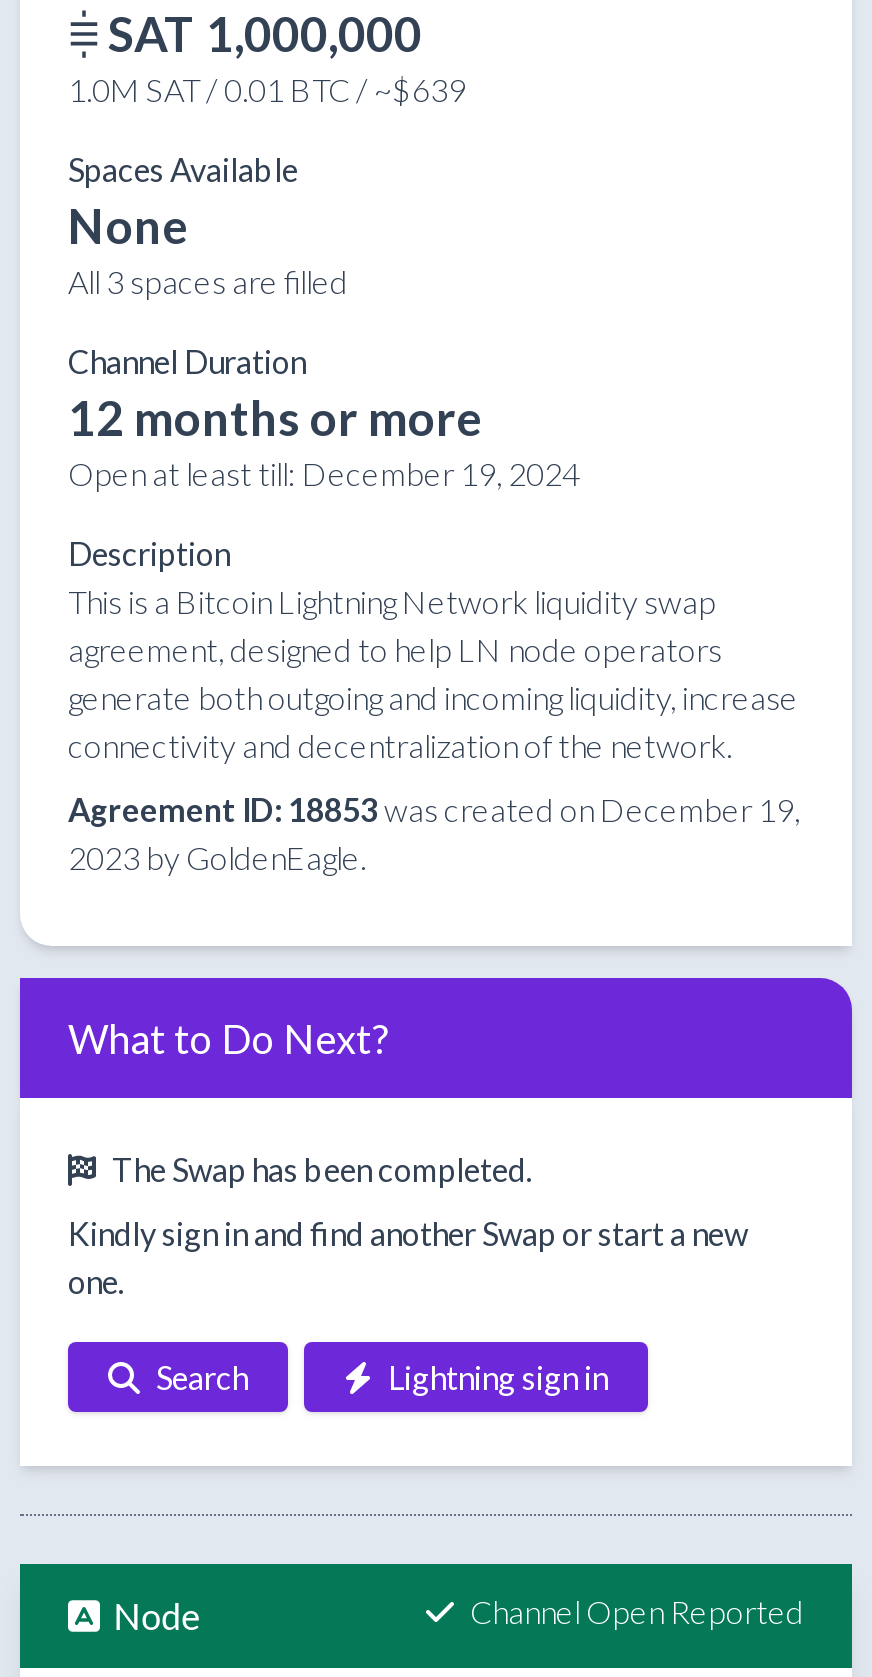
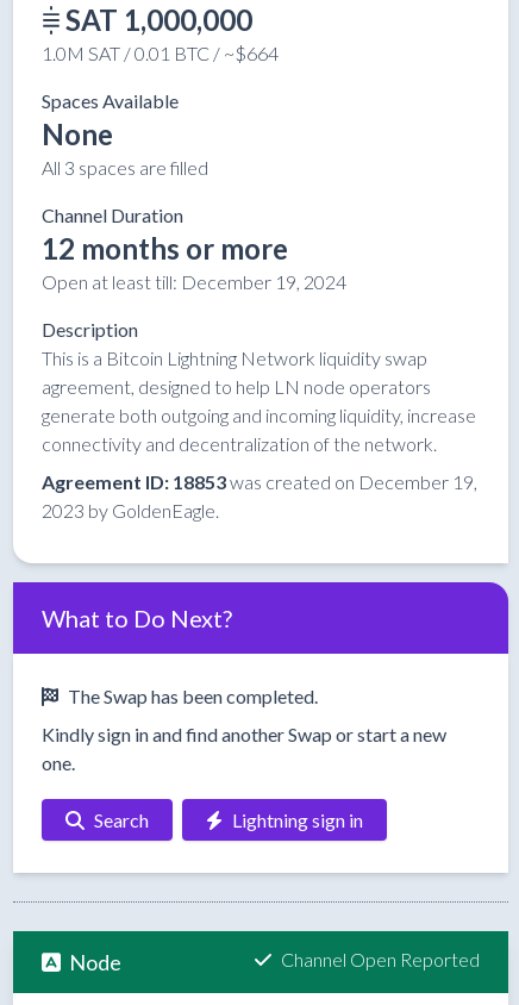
- 1.0M SAT / 0.01 BTC / ~$639
+ 1.0M SAT / 0.01 BTC / ~$664
